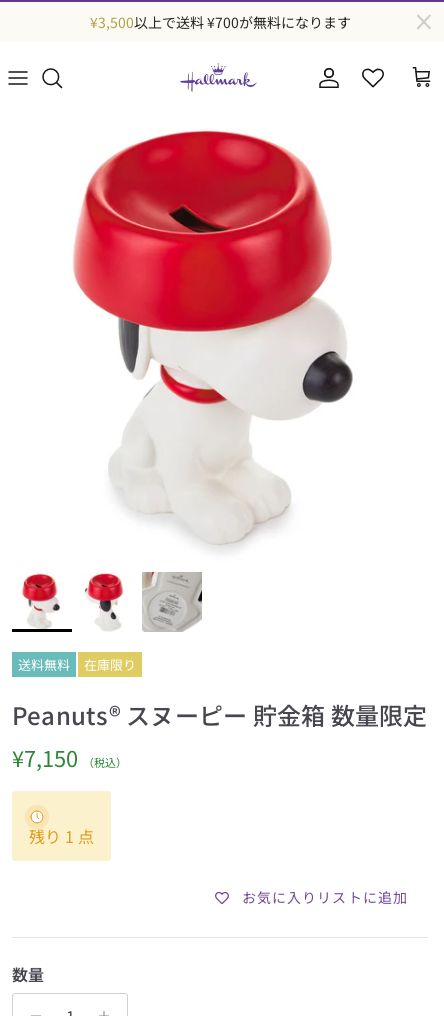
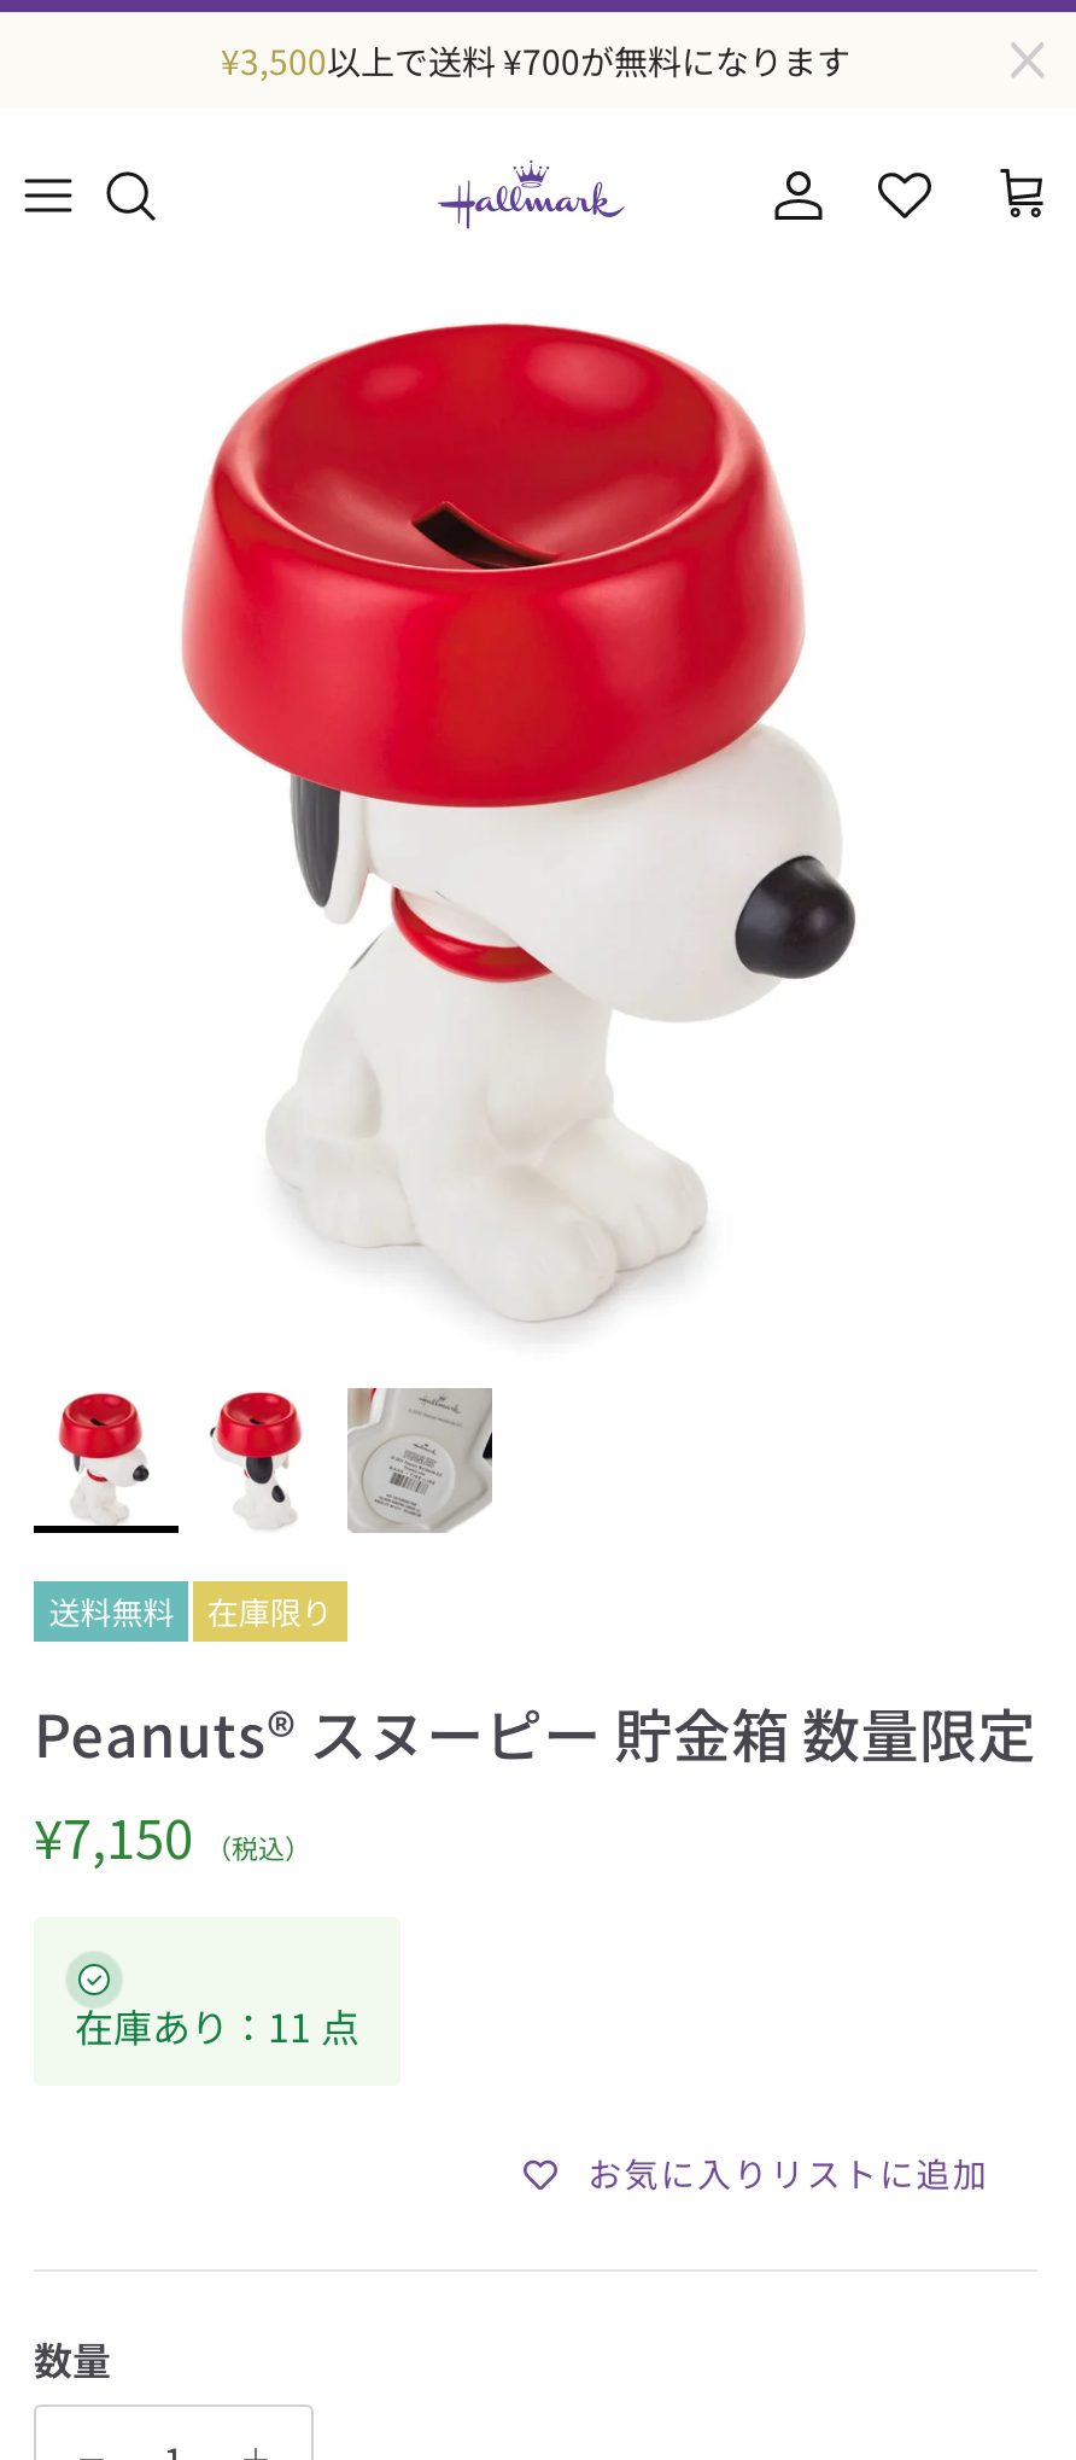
- 残り 1 点
+ 在庫あり：11 点
